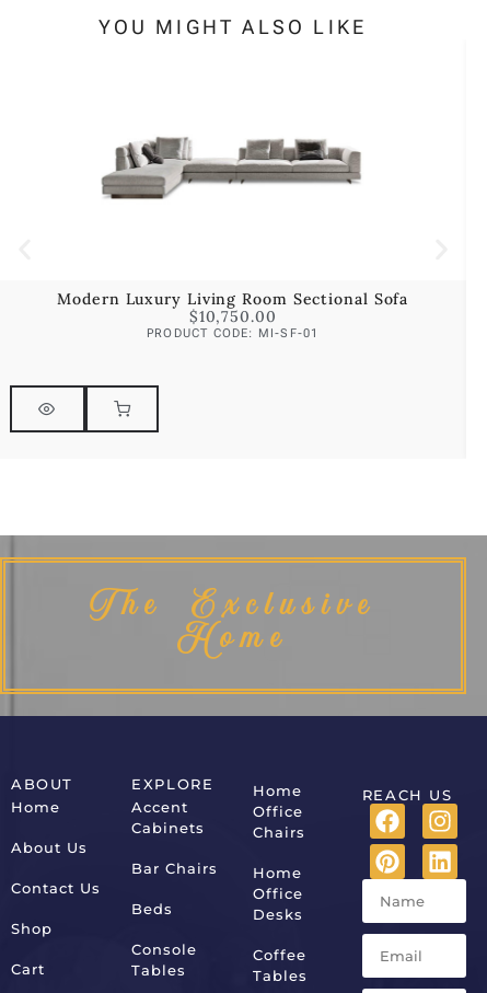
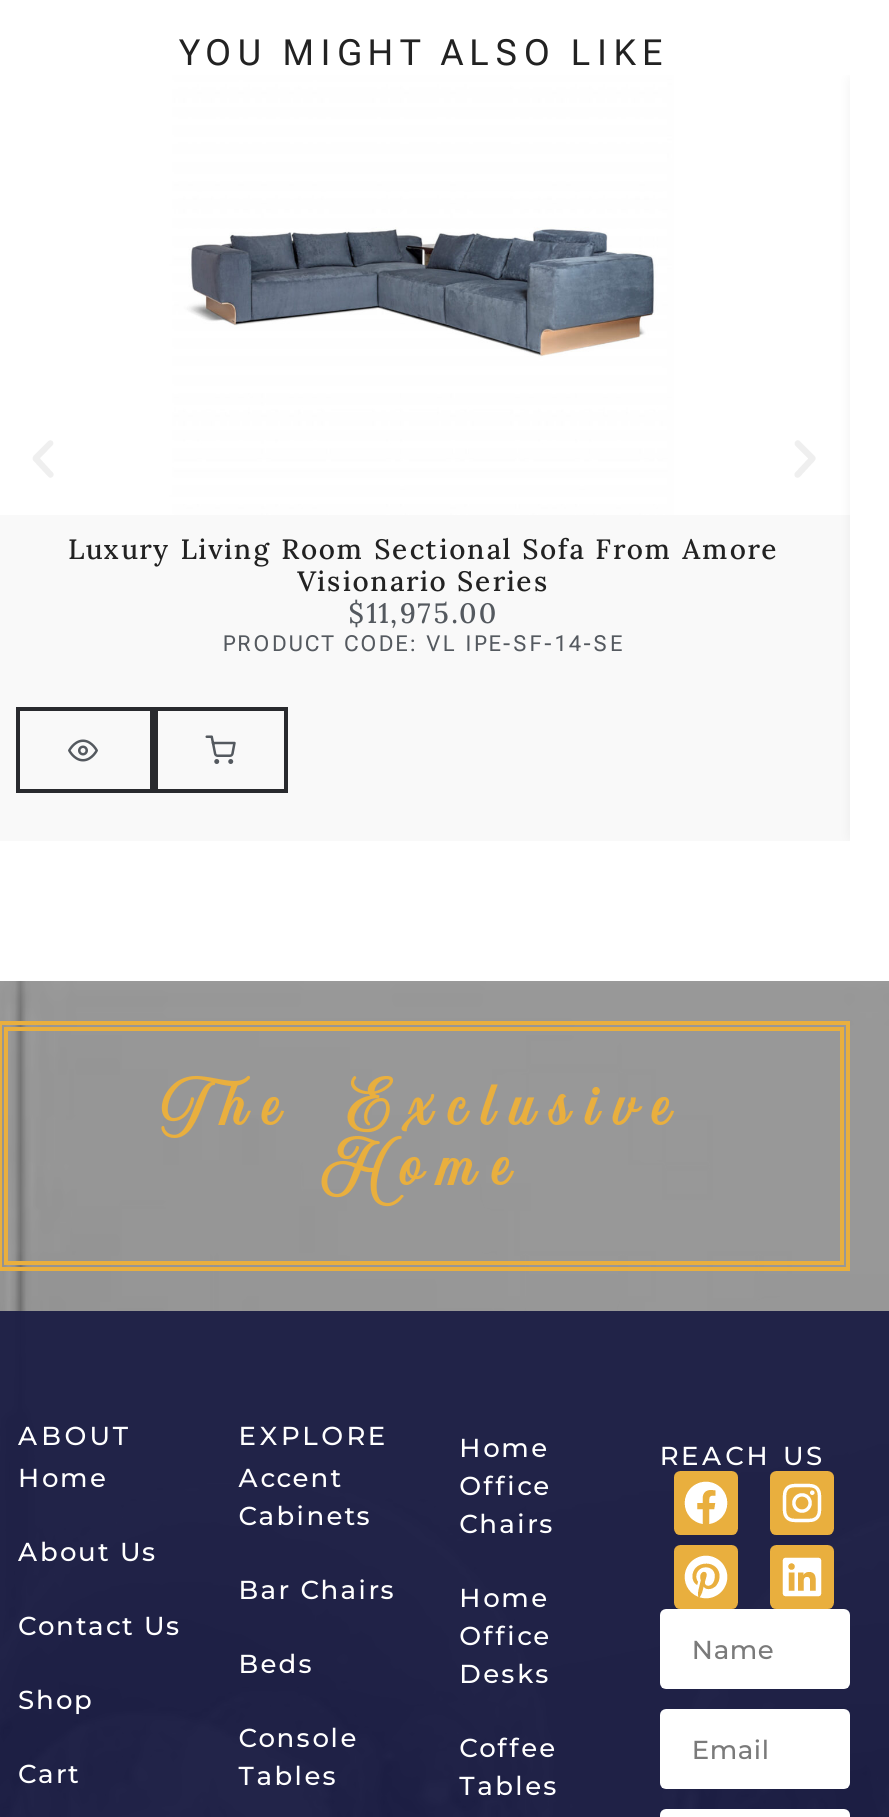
- [image]
+ [image]

- Modern Luxury Living Room Sectional Sofa
- $10,750.00
- PRODUCT CODE: MI-SF-01
+ Luxury Living Room Sectional Sofa From Amore
+ Visionario Series
+ $11,975.00
+ PRODUCT CODE: VL IPE-SF-14-SE
